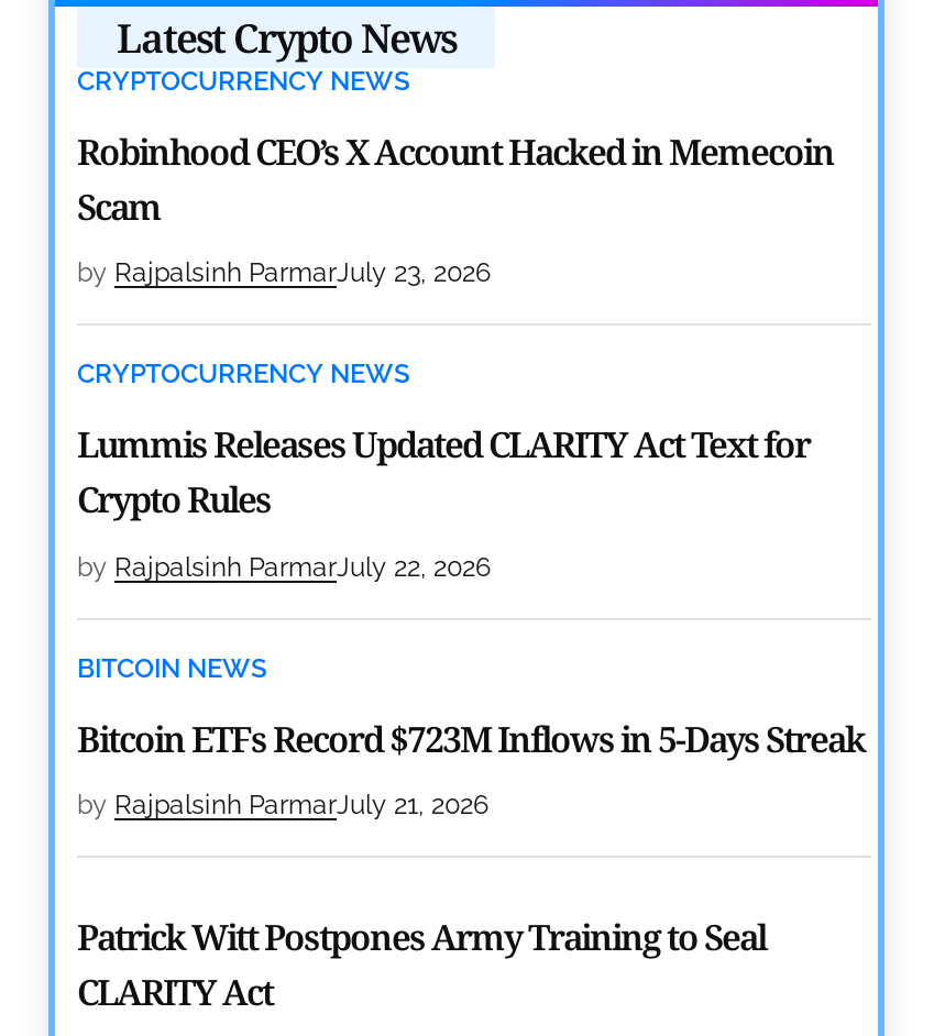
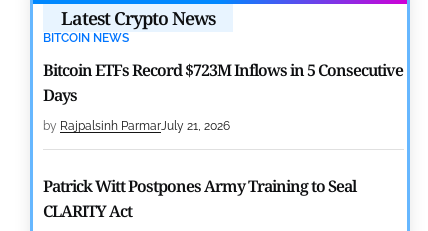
- CRYPTOCURRENCY NEWS
- Robinhood CEO’s X Account Hacked in Memecoin
- Scam
- by Rajpalsinh ParmarJuly 23, 2026
- CRYPTOCURRENCY NEWS
- Lummis Releases Updated CLARITY Act Text for
- Crypto Rules
- by Rajpalsinh ParmarJuly 22, 2026

moved up: BITCOIN NEWS

- Bitcoin ETFs Record $723M Inflows in 5-Days Streak
+ Bitcoin ETFs Record $723M Inflows in 5 Consecutive
+ Days
